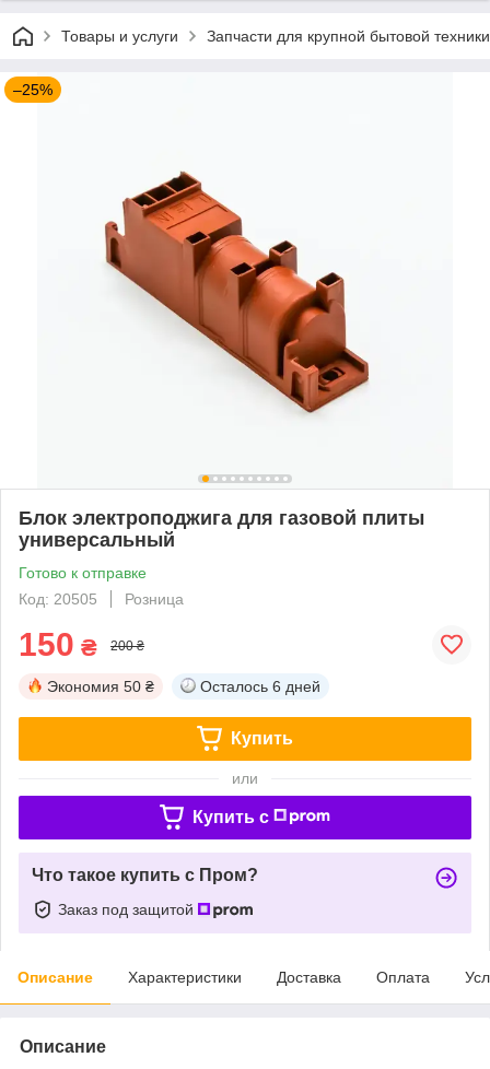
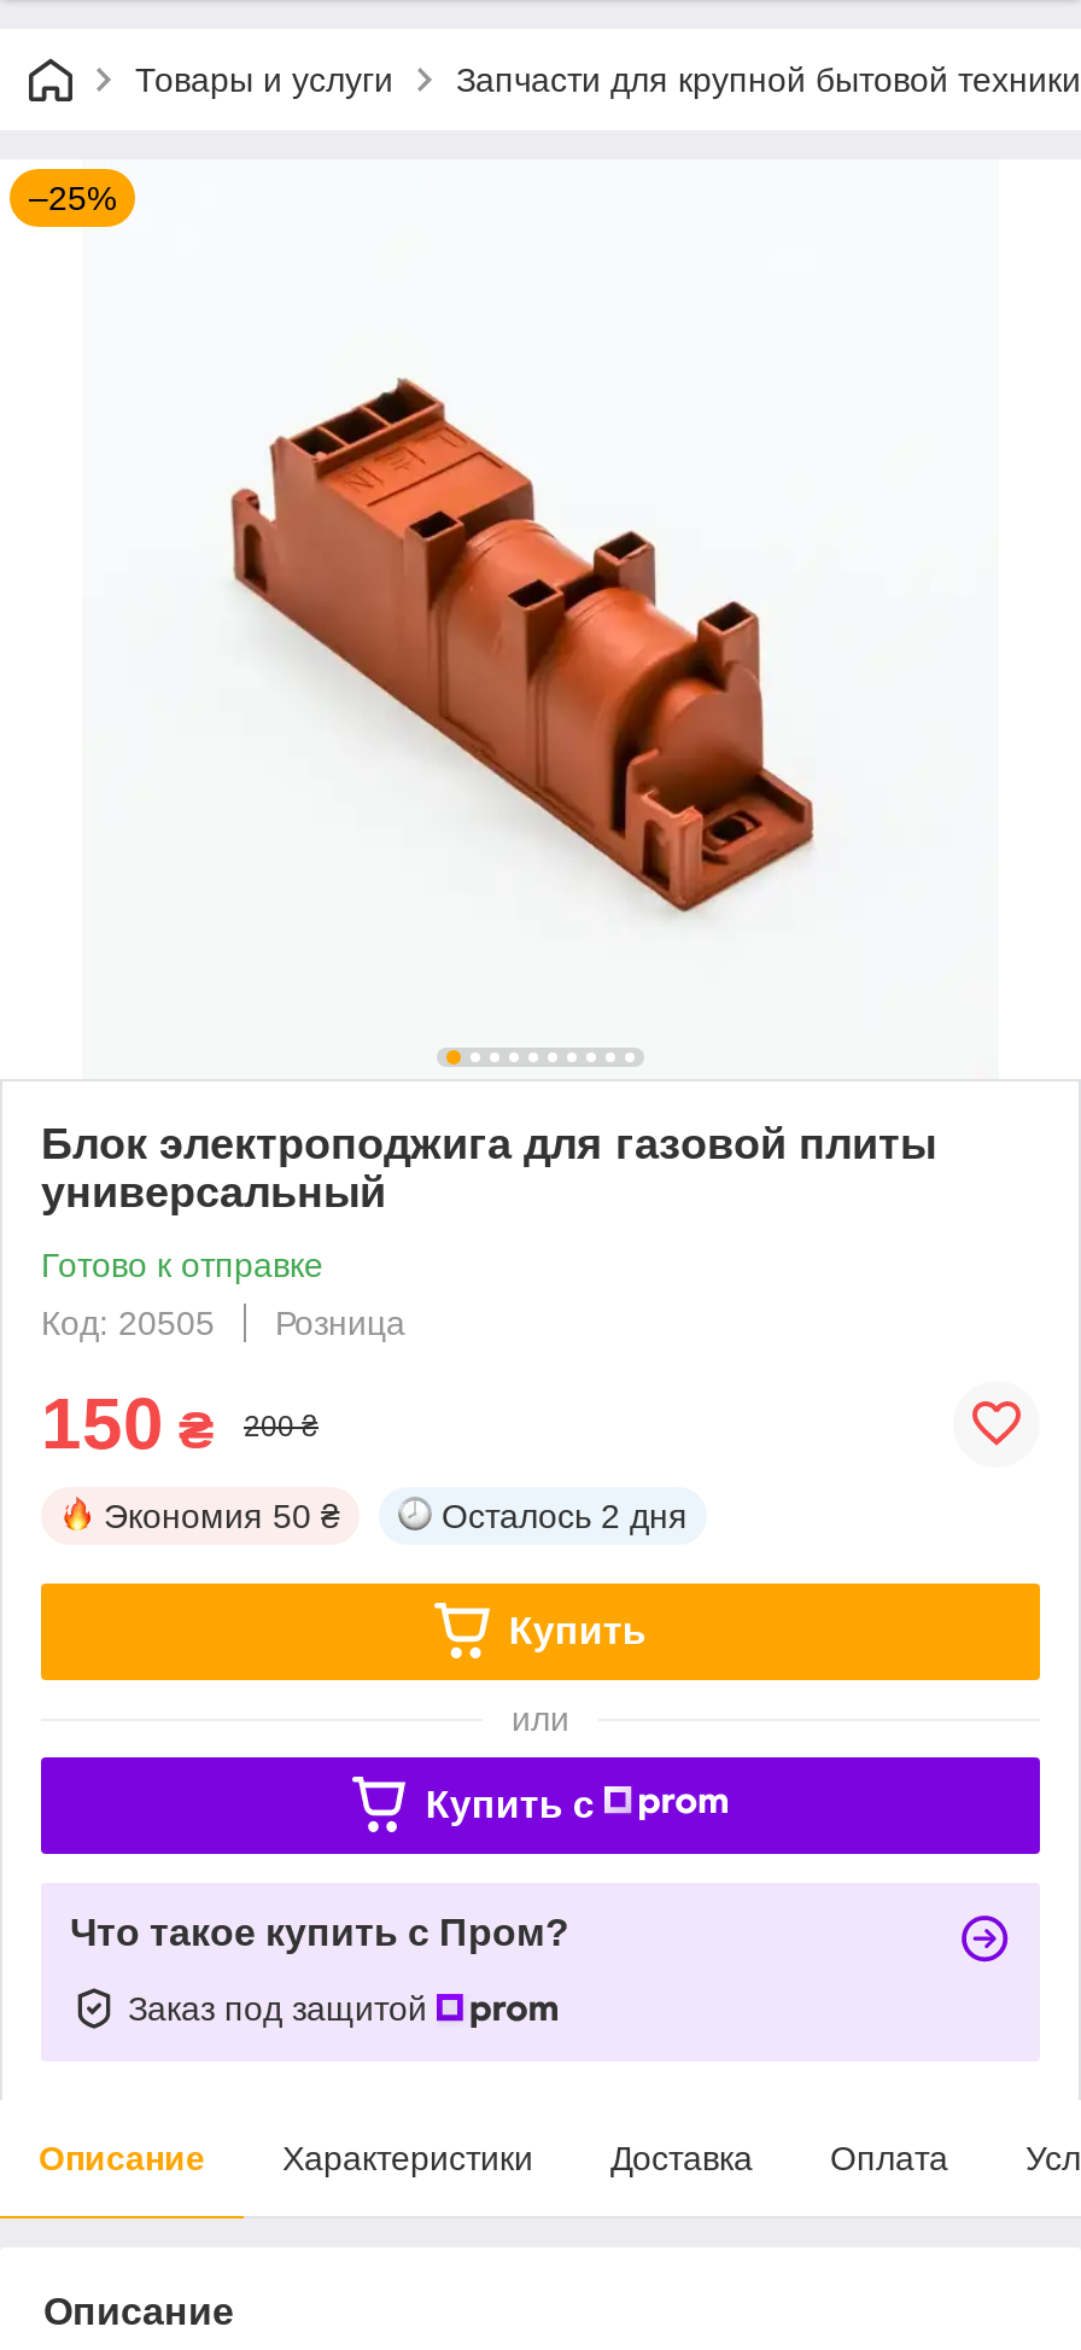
- Осталось 6 дней
+ Осталось 2 дня
